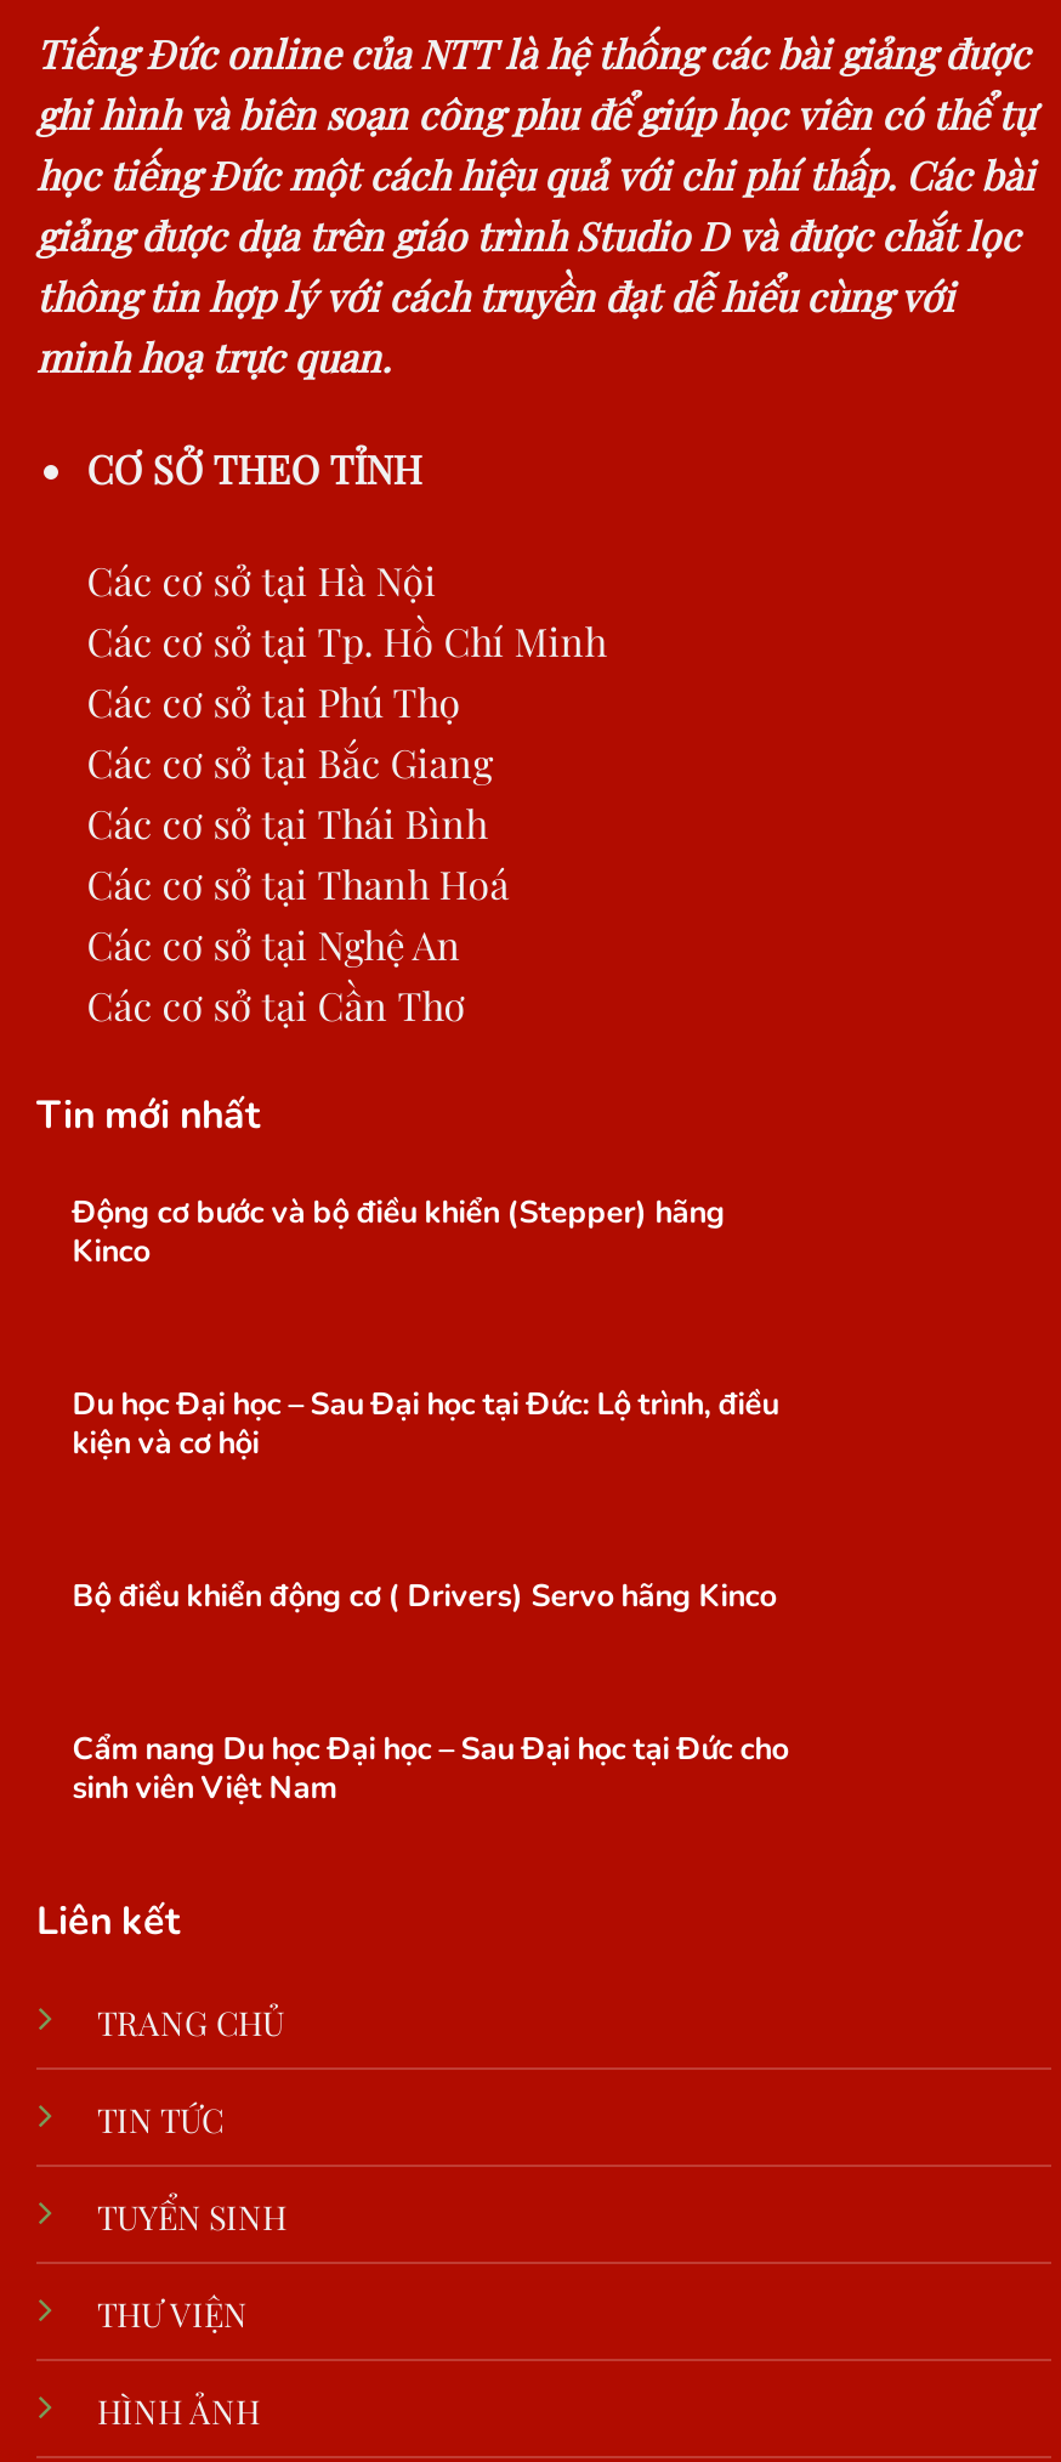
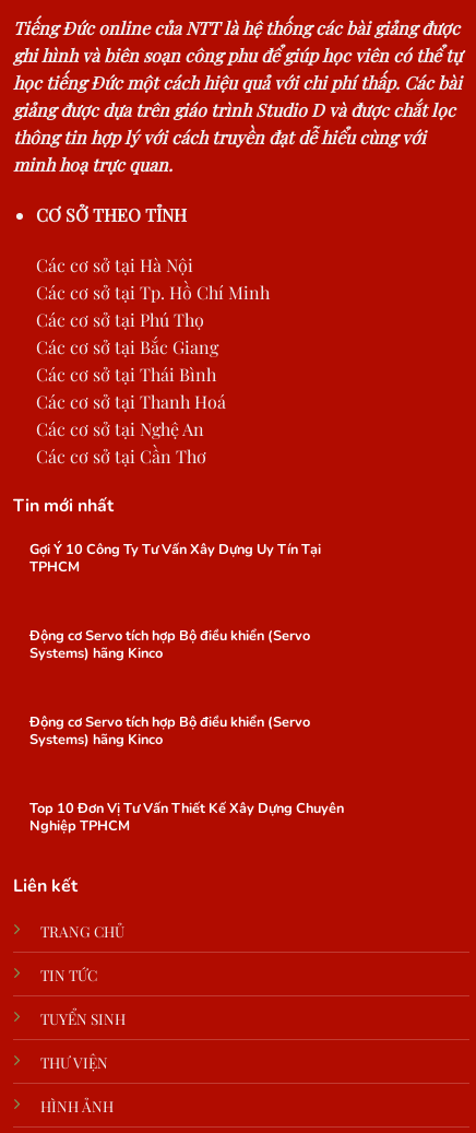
- Động cơ bước và bộ điều khiển (Stepper) hãng
- Kinco
+ Gợi Ý 10 Công Ty Tư Vấn Xây Dựng Uy Tín Tại
+ TPHCM

- Du học Đại học – Sau Đại học tại Đức: Lộ trình, điều
- kiện và cơ hội
+ Động cơ Servo tích hợp Bộ điều khiển (Servo
+ Systems) hãng Kinco

- Bộ điều khiển động cơ ( Drivers) Servo hãng Kinco
+ Động cơ Servo tích hợp Bộ điều khiển (Servo
+ Systems) hãng Kinco

- Cẩm nang Du học Đại học – Sau Đại học tại Đức cho
- sinh viên Việt Nam
+ Top 10 Đơn Vị Tư Vấn Thiết Kế Xây Dựng Chuyên
+ Nghiệp TPHCM
